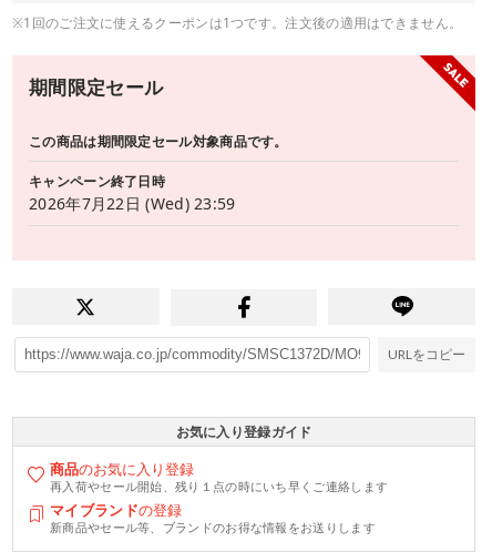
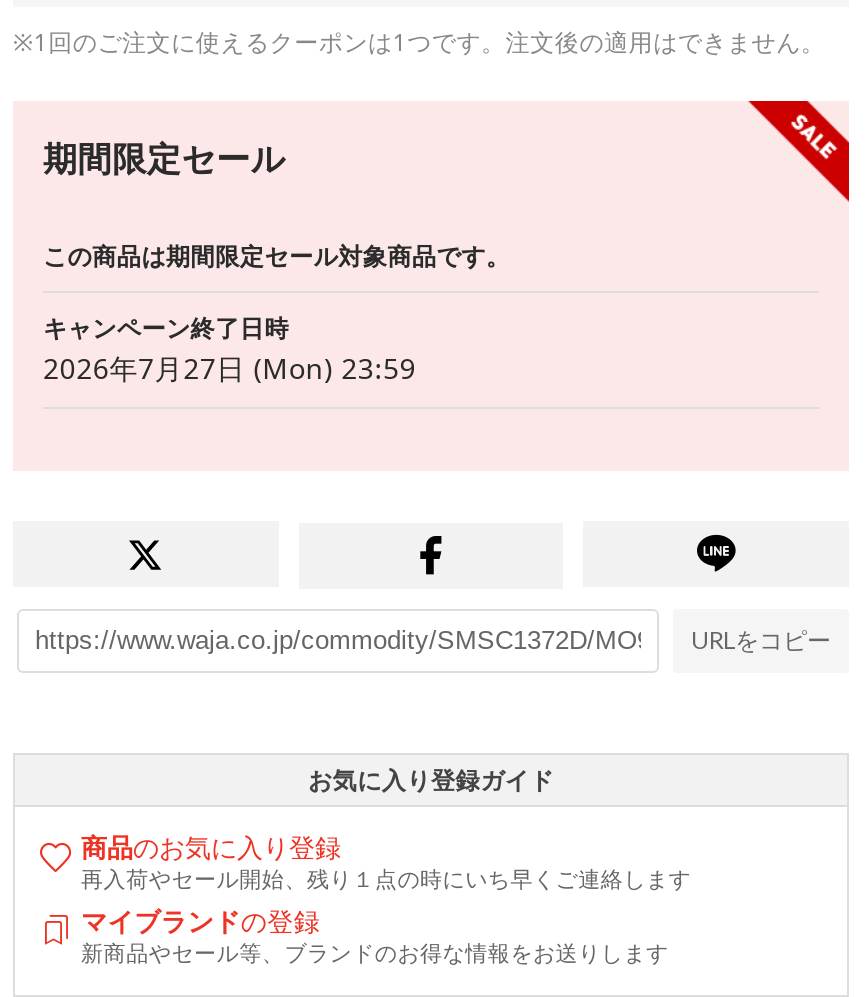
- 2026年7月22日 (Wed) 23:59
+ 2026年7月27日 (Mon) 23:59
